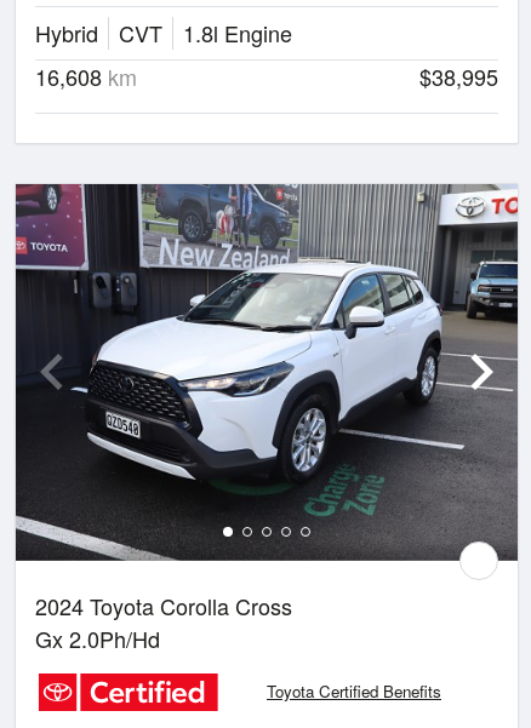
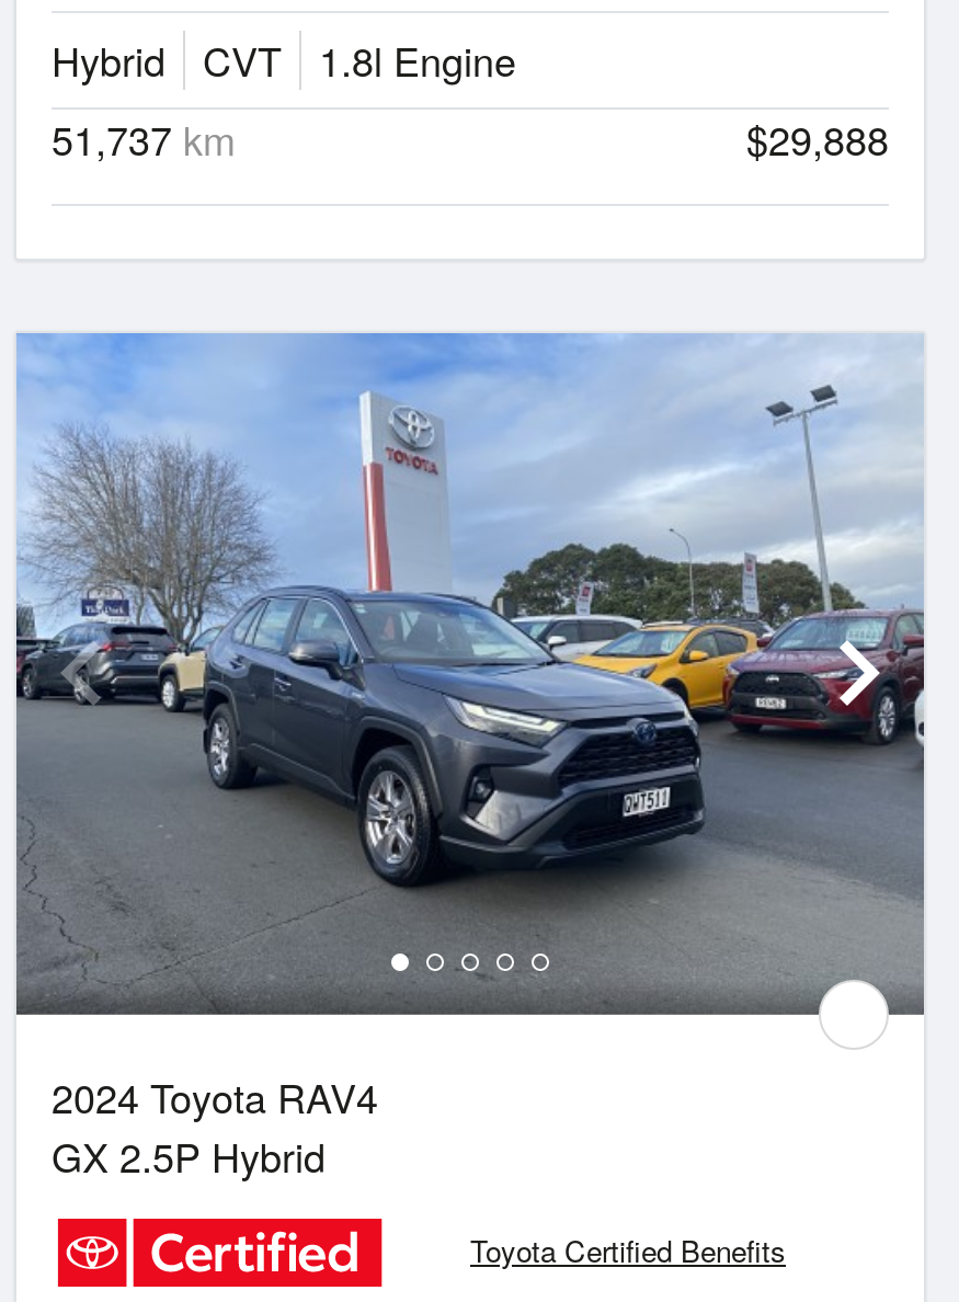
- 16,608 km
- $38,995
+ 51,737 km
+ $29,888

- [image]
- 2024 Toyota Corolla Cross
- Gx 2.0Ph/Hd
+ [image]
+ 2024 Toyota RAV4
+ GX 2.5P Hybrid
